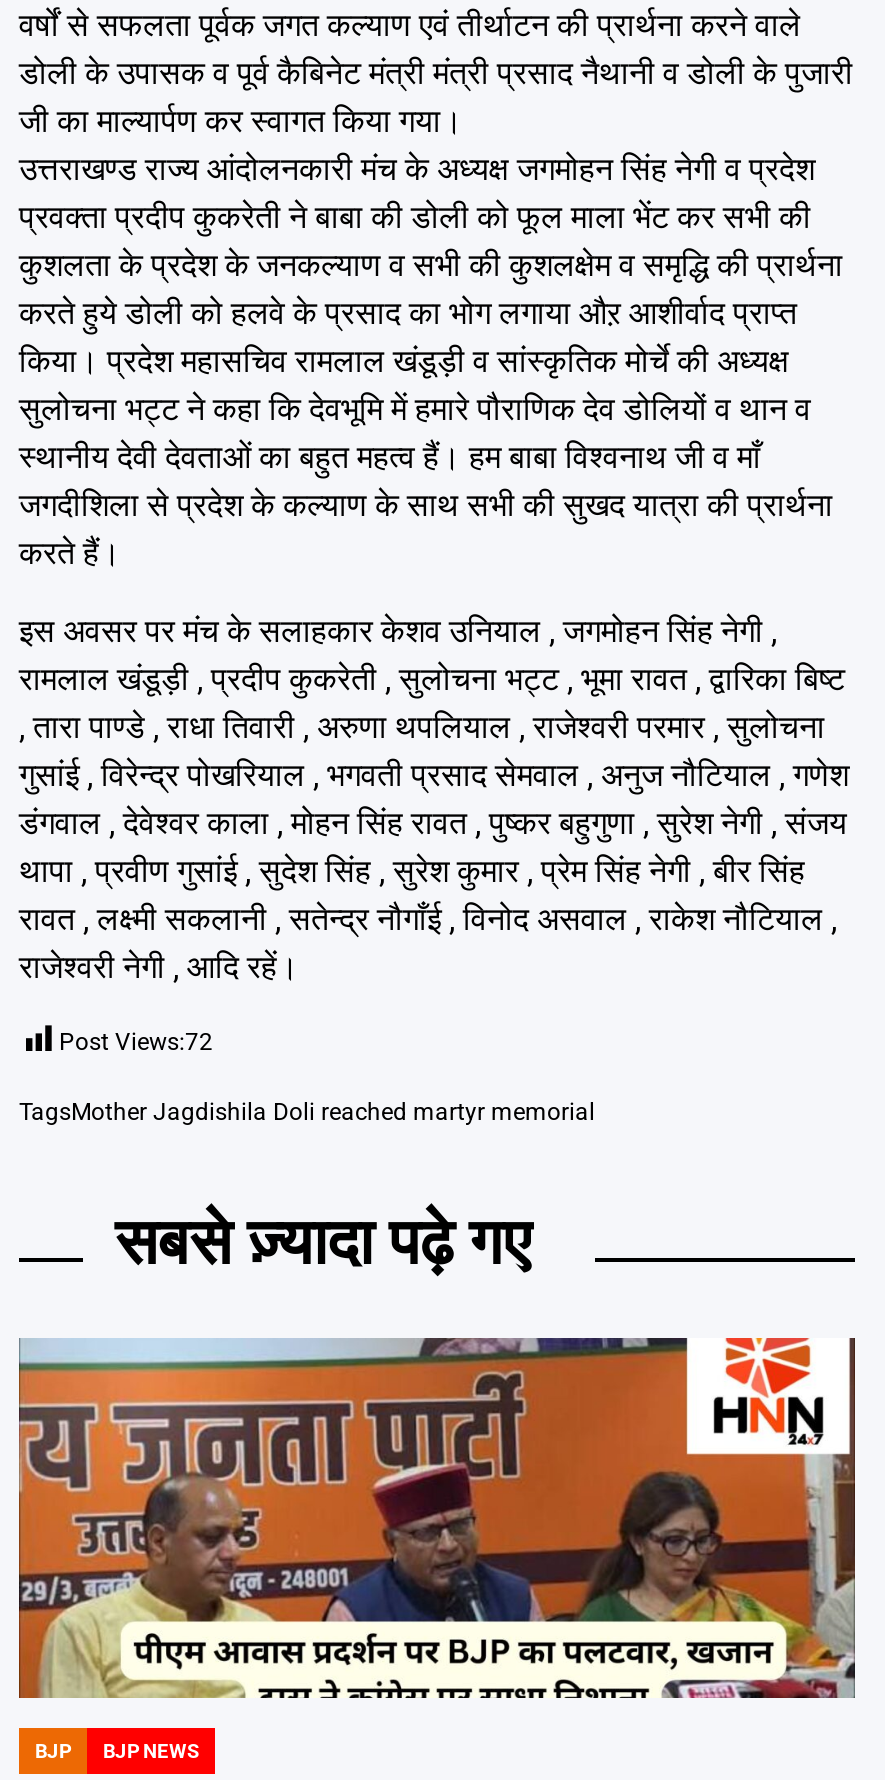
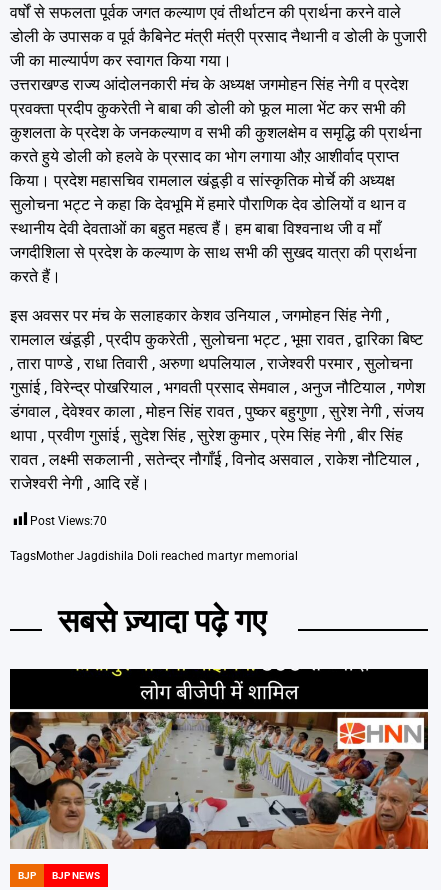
- Post Views:72
+ Post Views:70

- [image]
+ [image]
